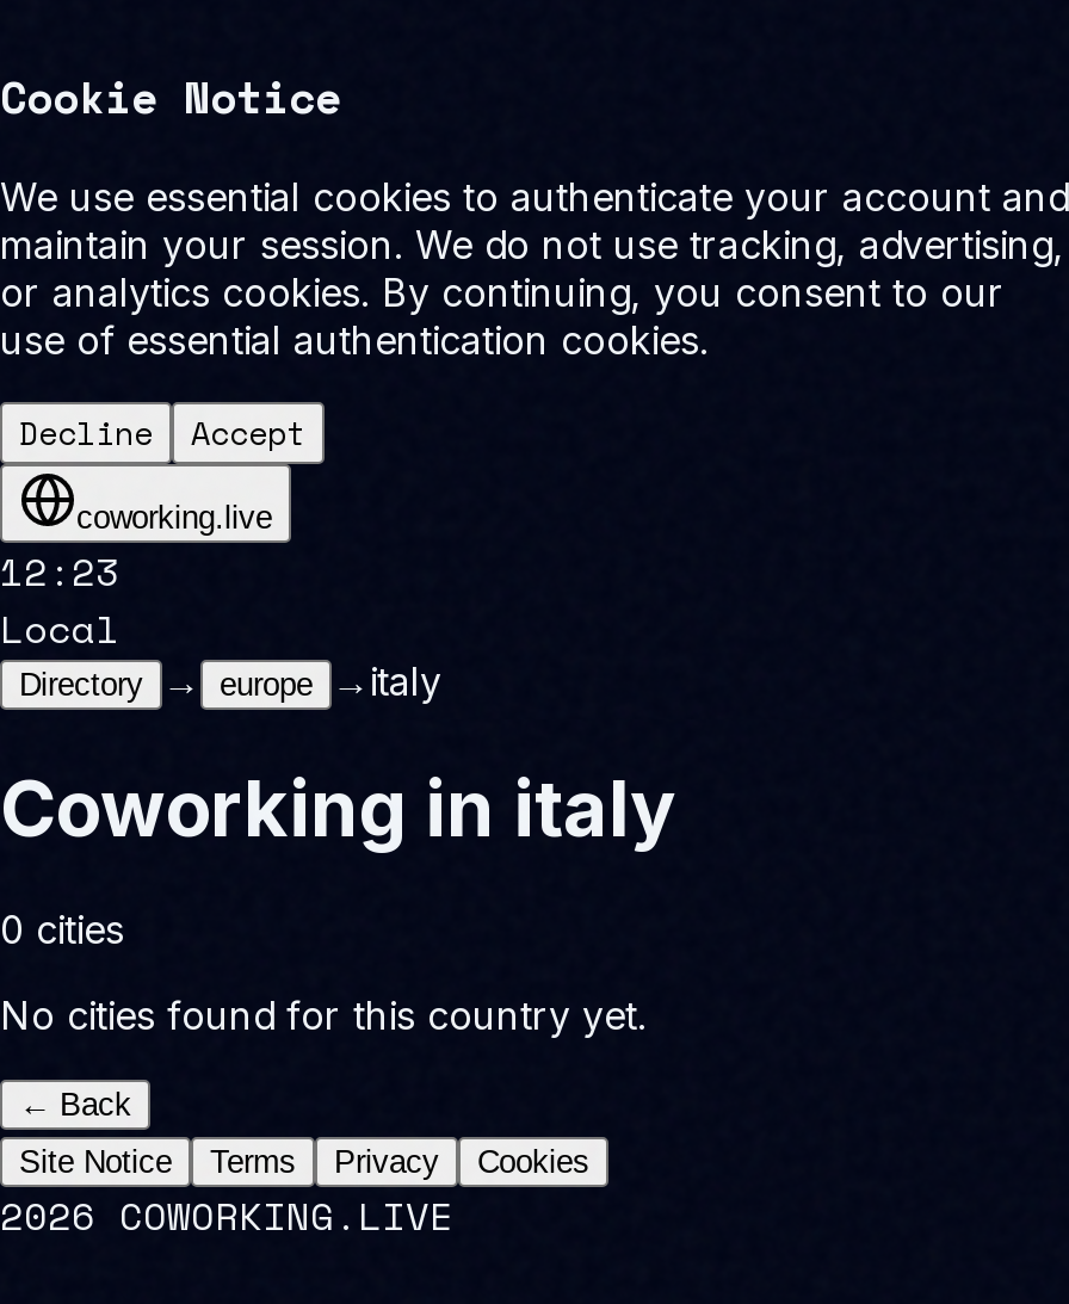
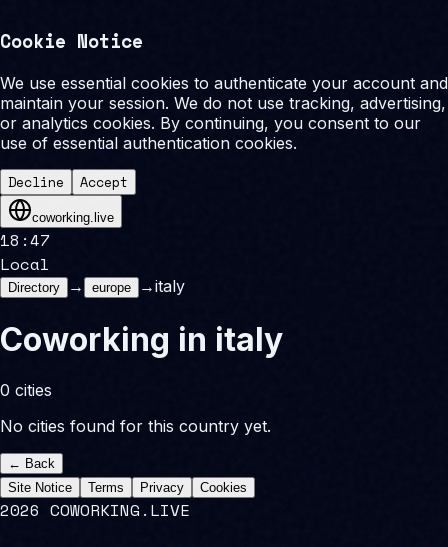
- 12:23
+ 18:47
